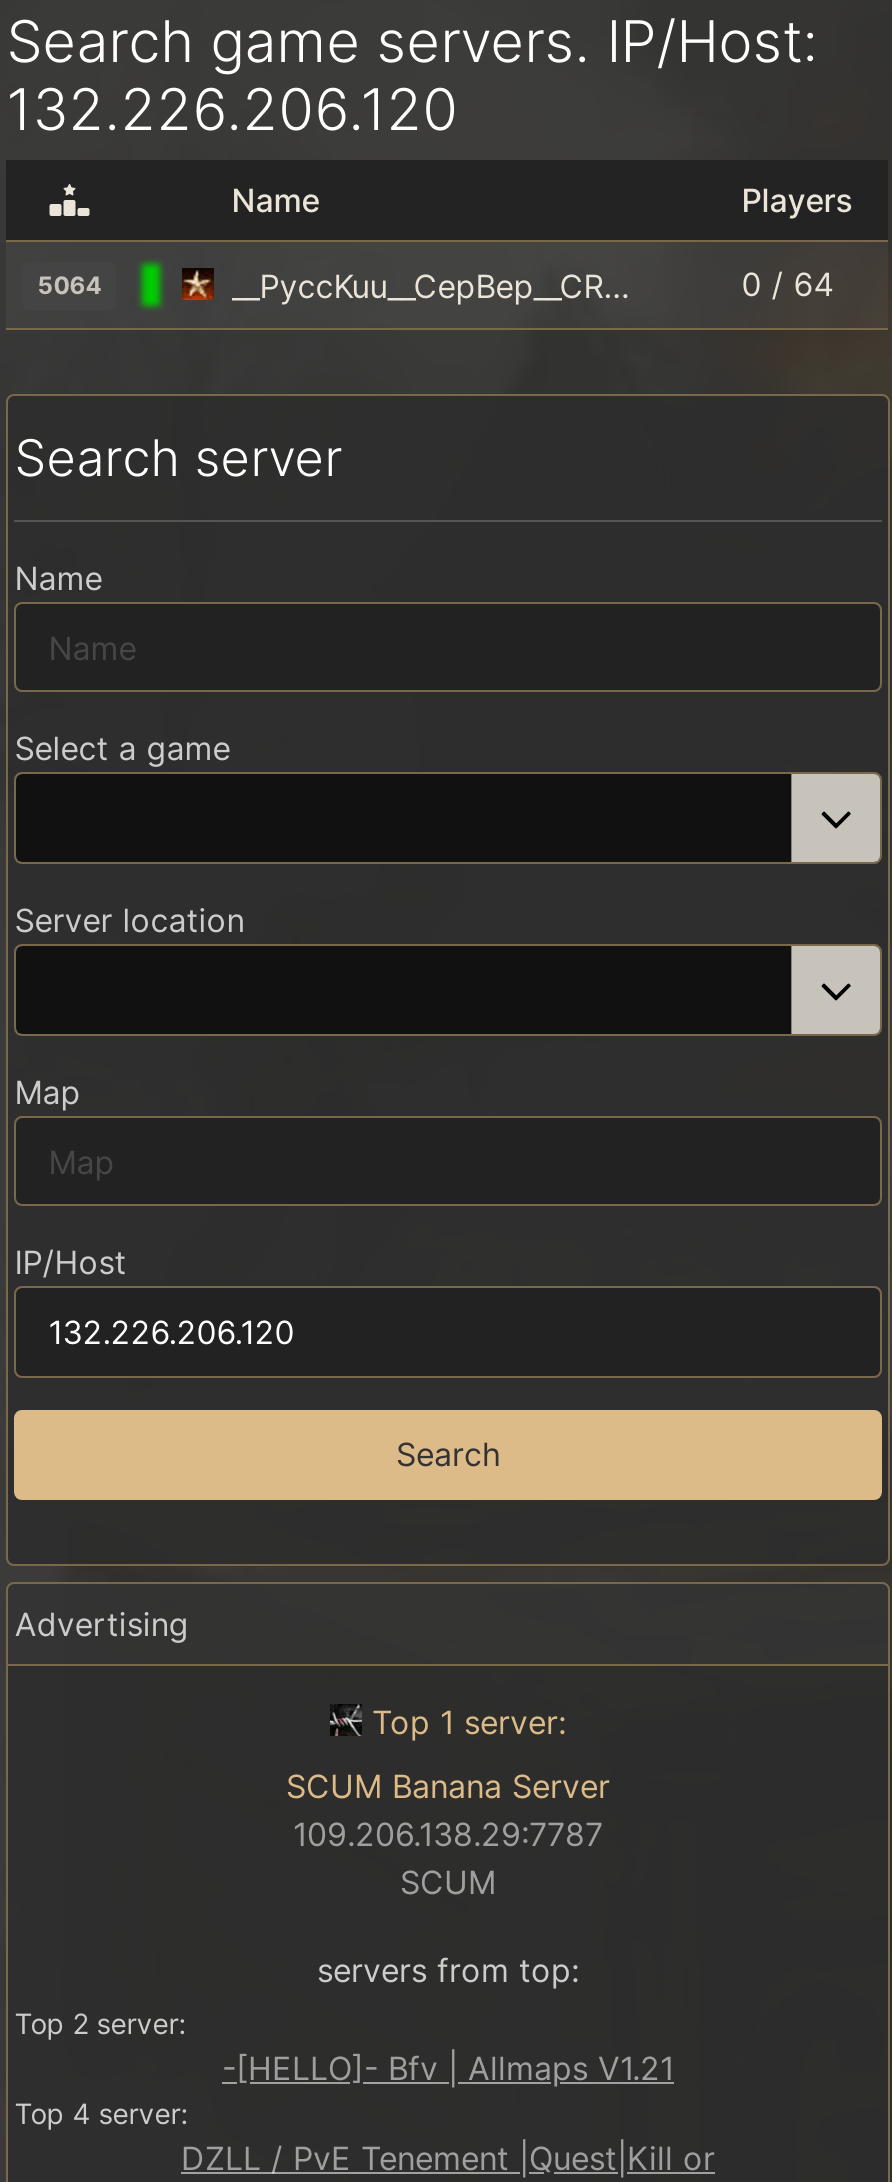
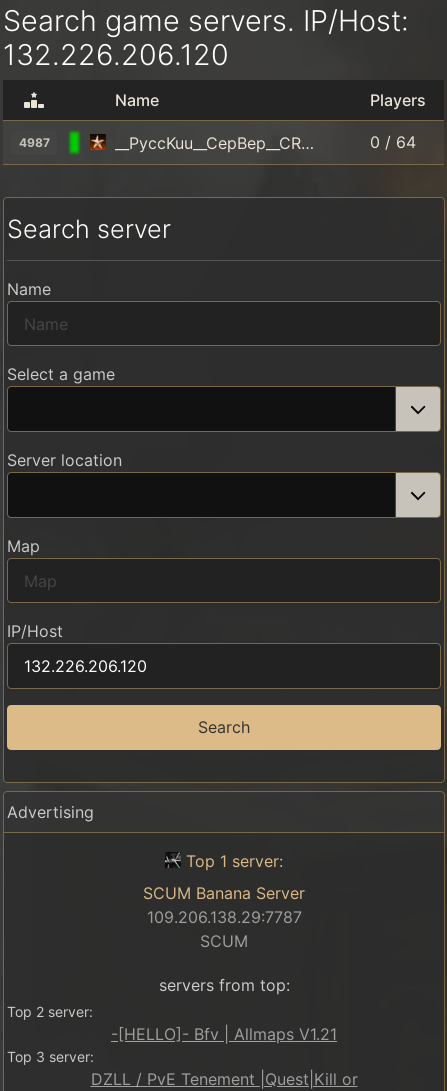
- 5064
+ 4987

- Top 4 server:
+ Top 3 server:
